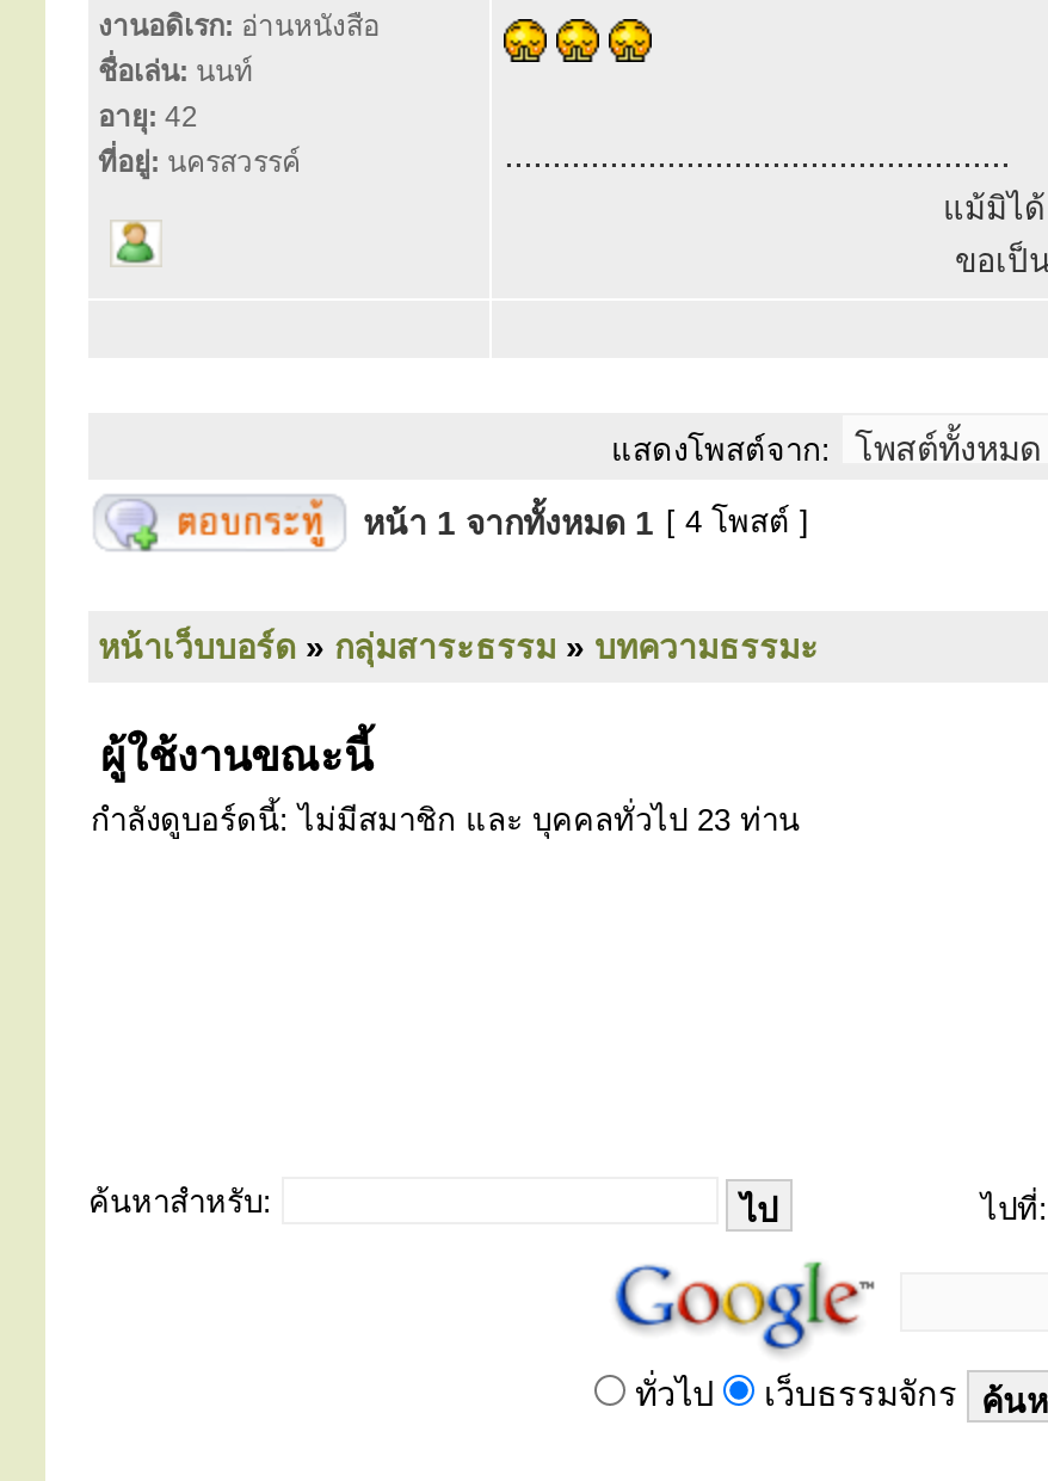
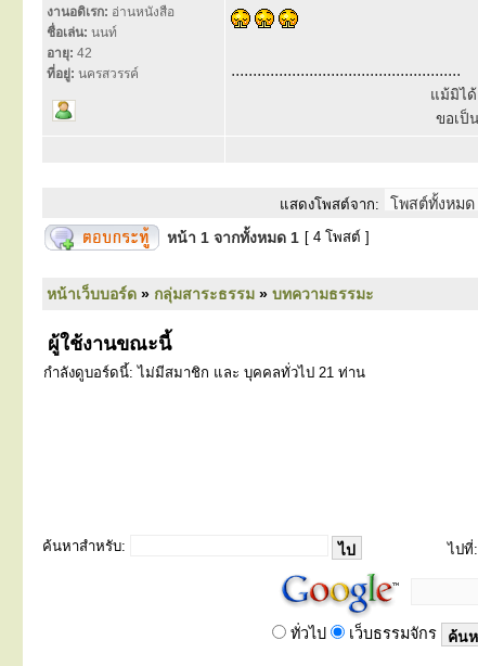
- กำลังดูบอร์ดนี้: ไม่มีสมาชิก และ บุคคลทั่วไป 23 ท่าน
+ กำลังดูบอร์ดนี้: ไม่มีสมาชิก และ บุคคลทั่วไป 21 ท่าน
